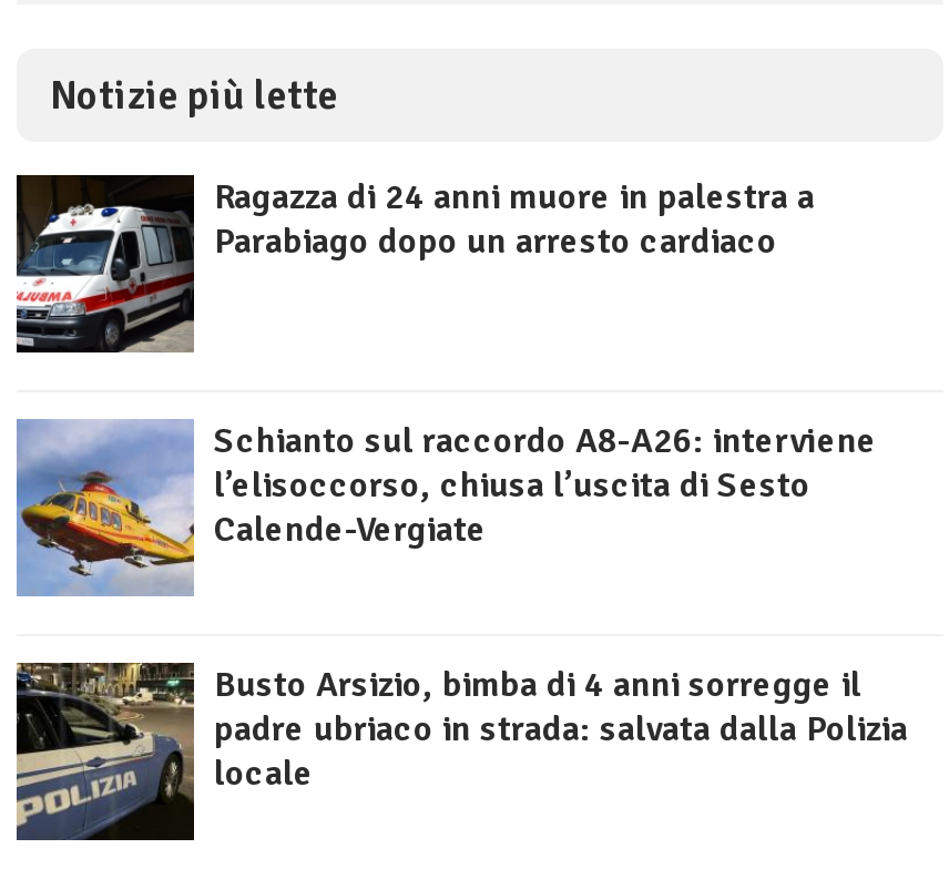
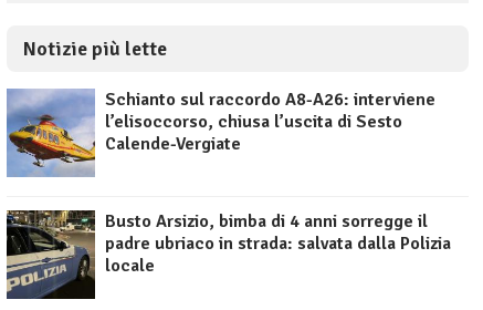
- [image]
- Ragazza di 24 anni muore in palestra a
- Parabiago dopo un arresto cardiaco
